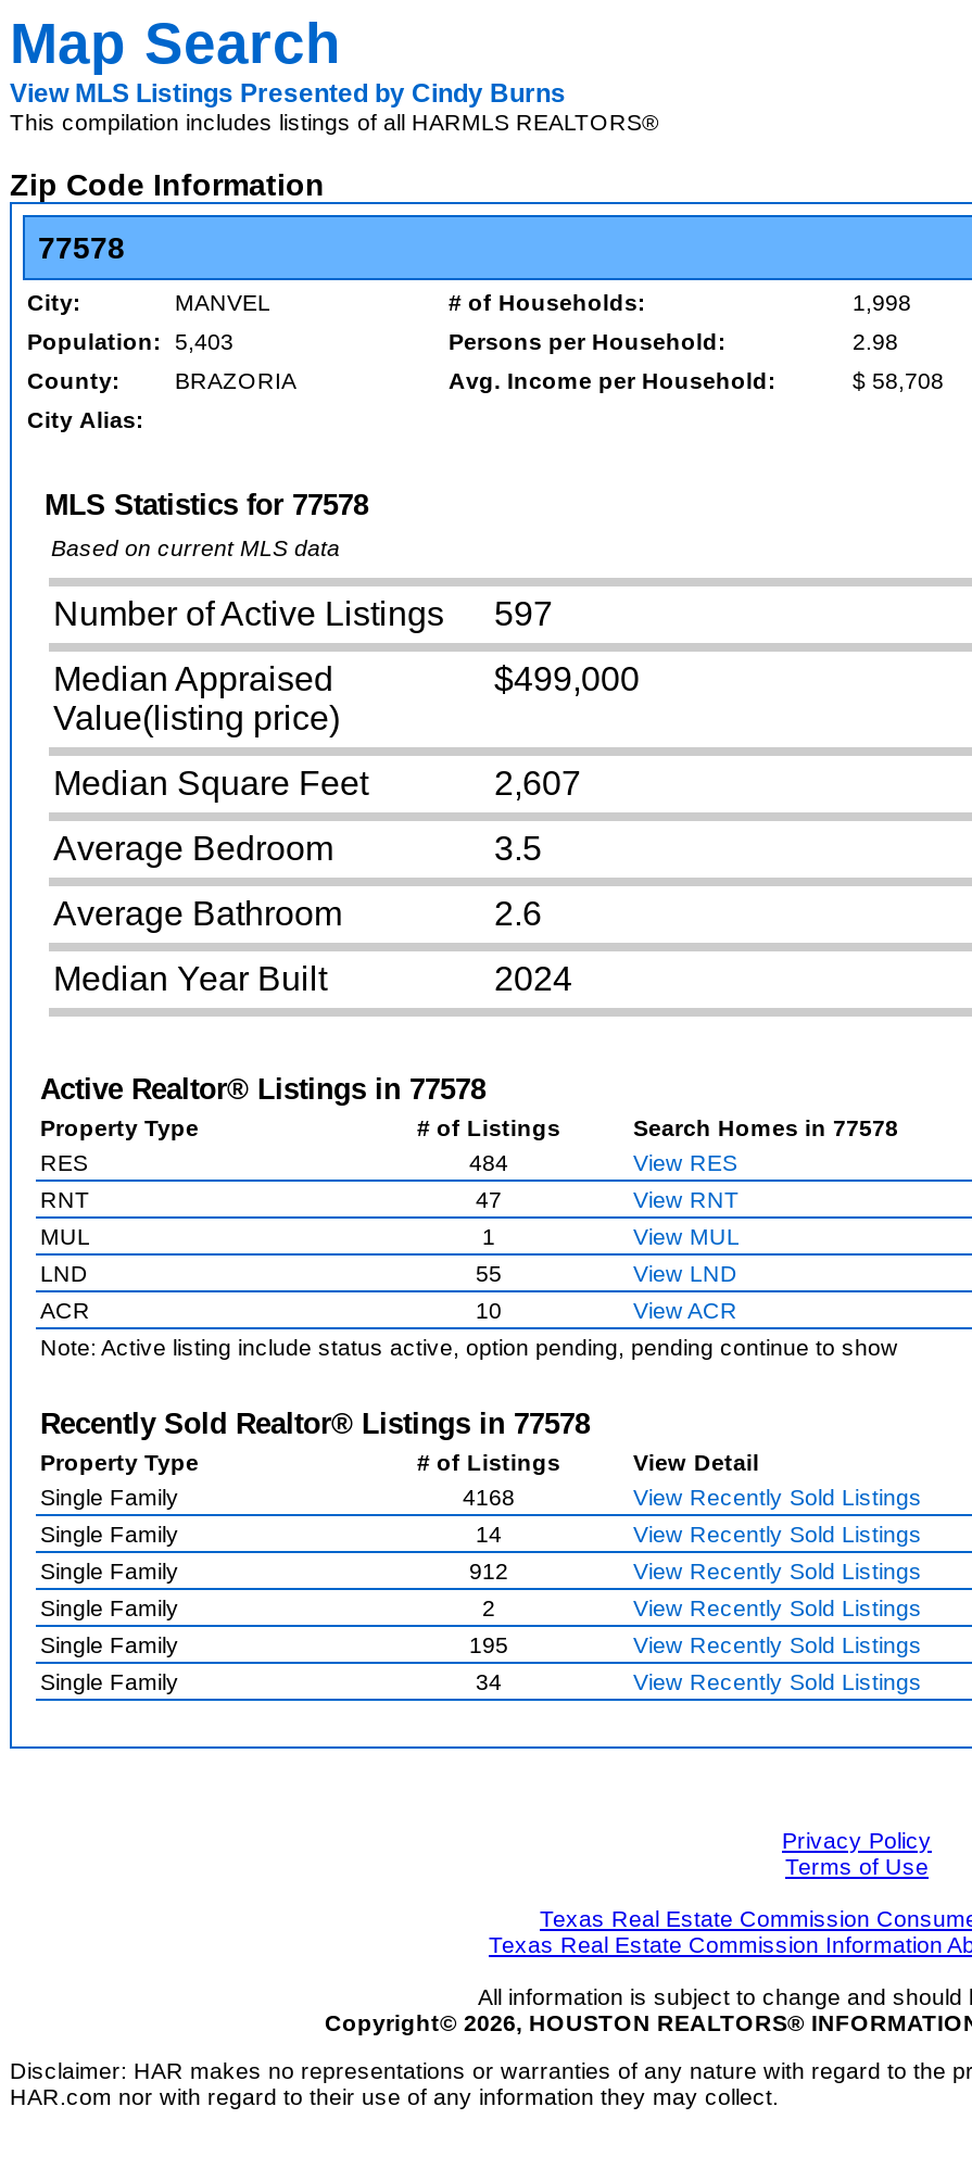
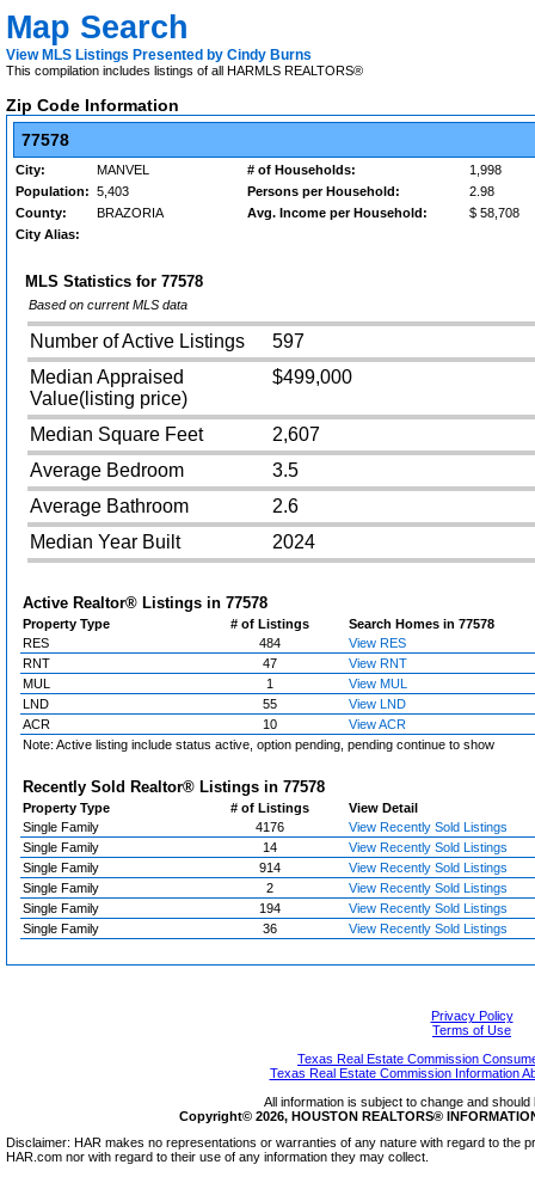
- 4168
+ 4176

- 912
+ 914

- 195
+ 194

- 34
+ 36
